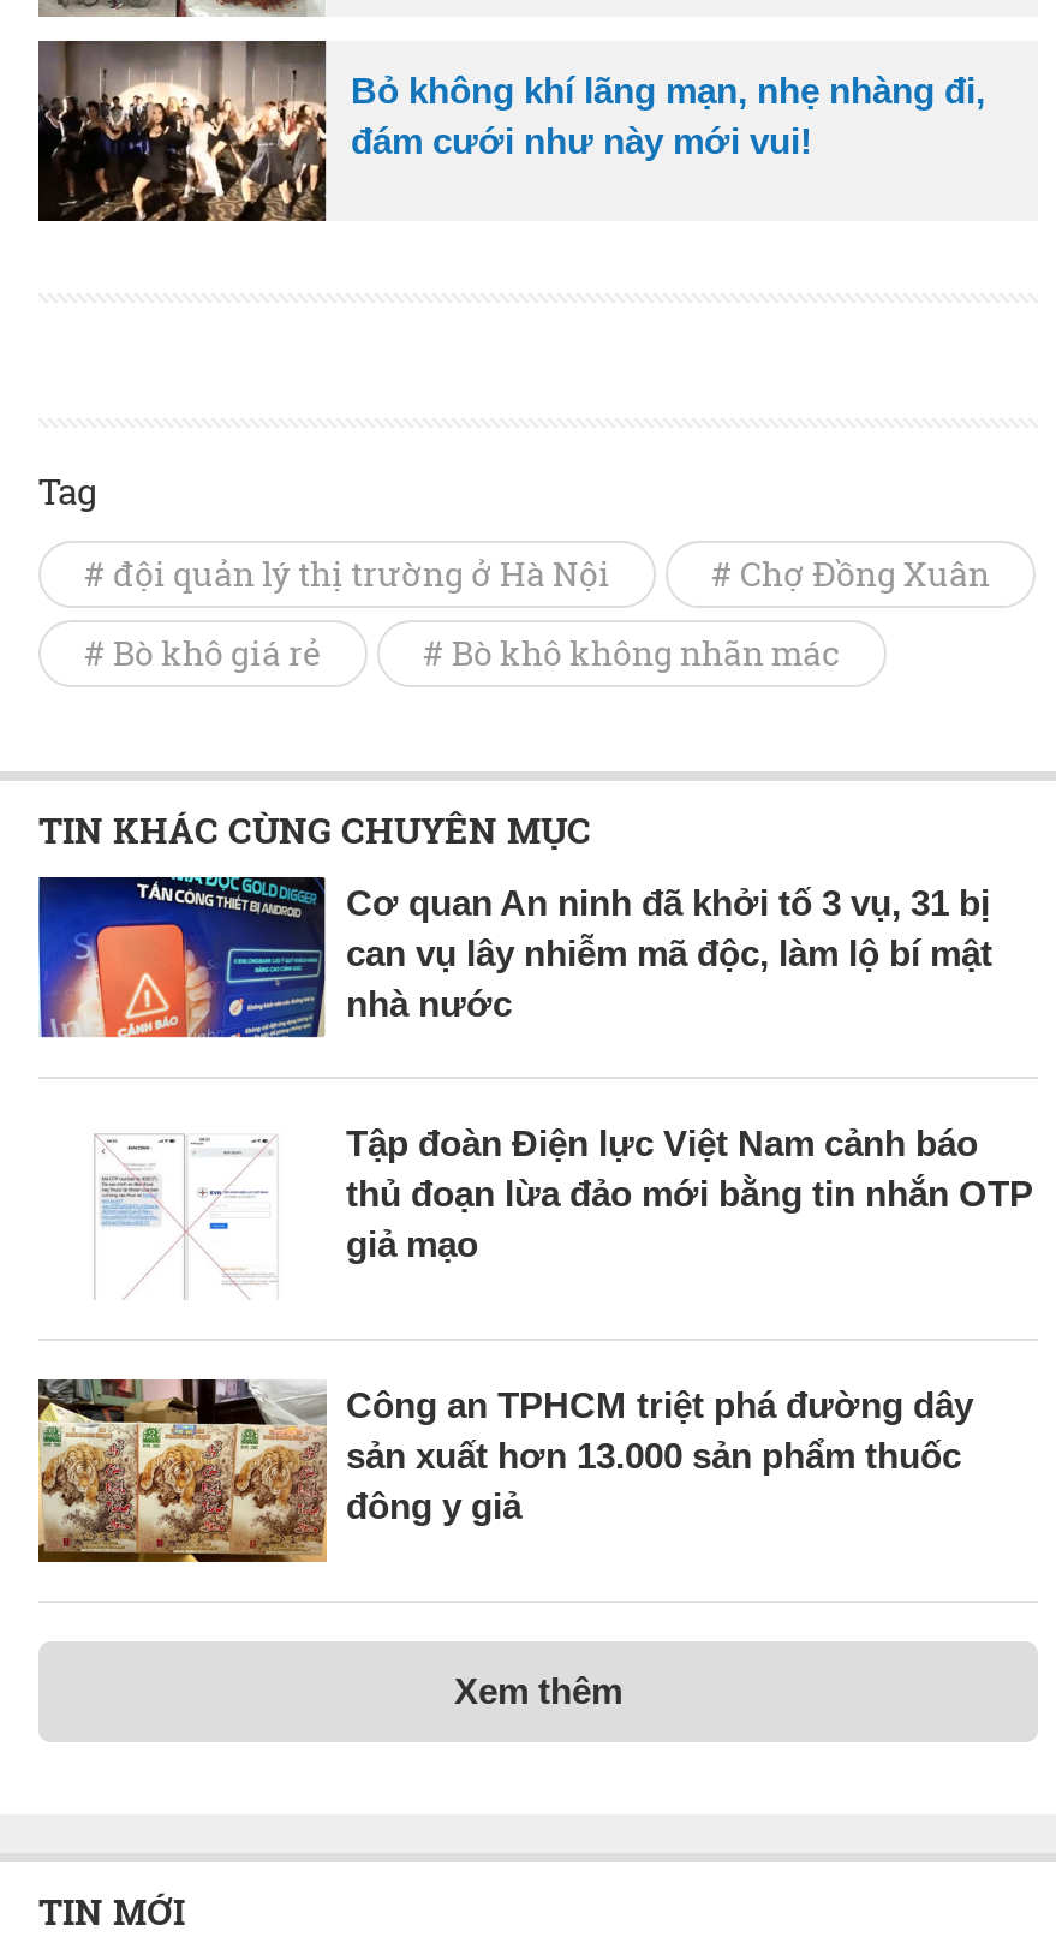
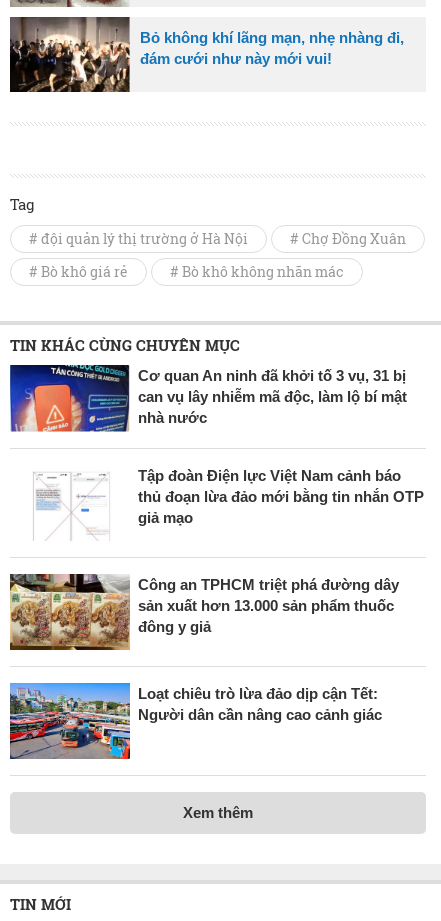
+ [image]
+ Loạt chiêu trò lừa đảo dịp cận Tết:
+ Người dân cần nâng cao cảnh giác
